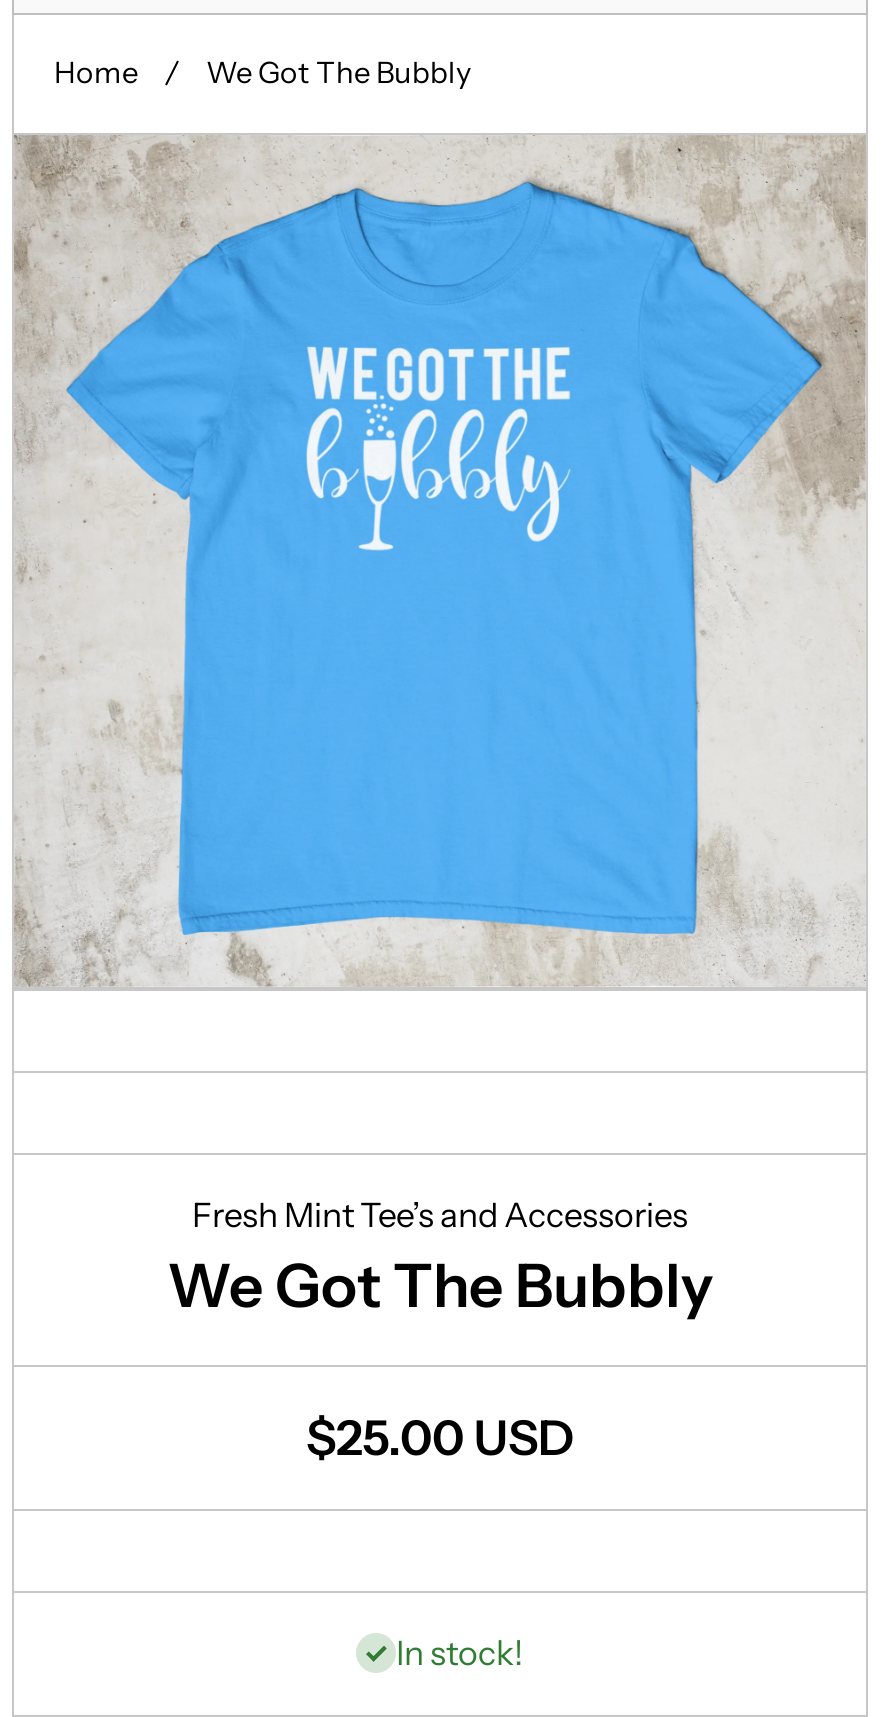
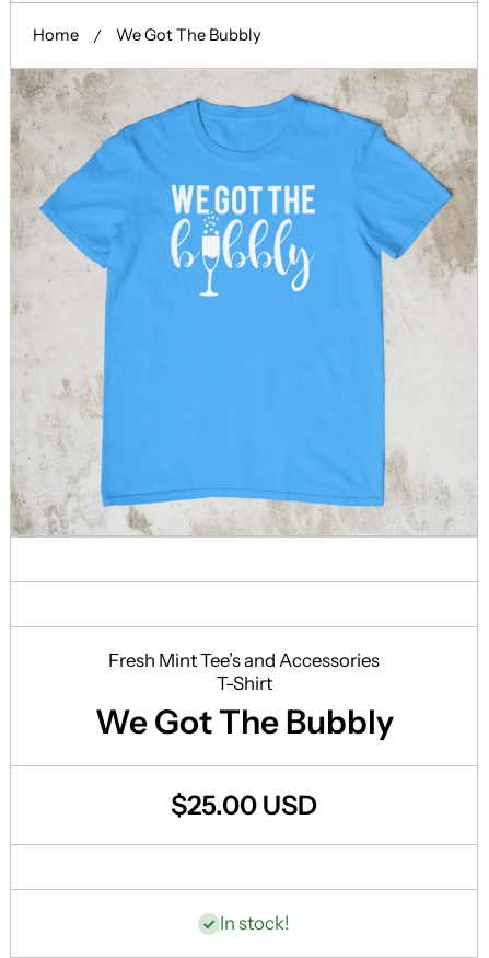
+ T-Shirt
